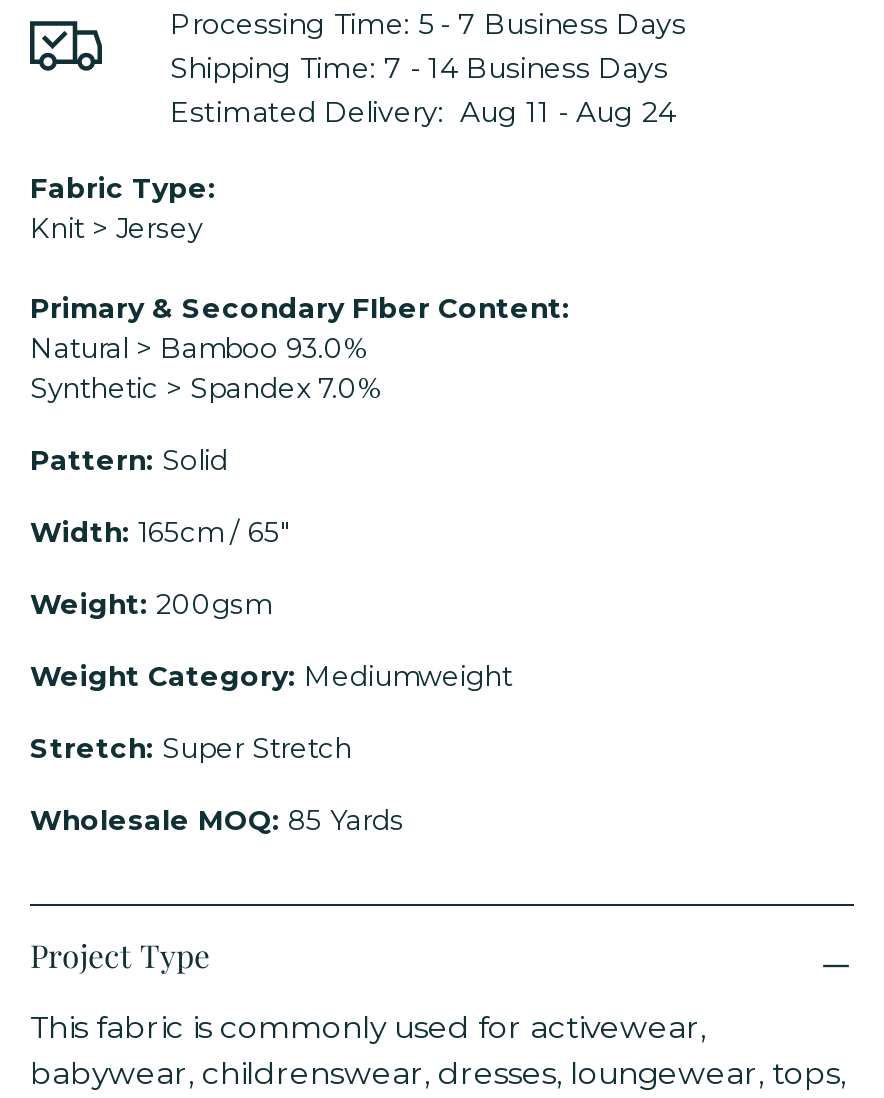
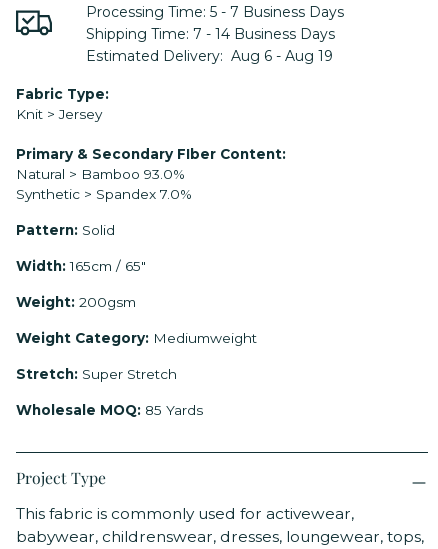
- Estimated Delivery: Aug 11 - Aug 24
+ Estimated Delivery: Aug 6 - Aug 19
